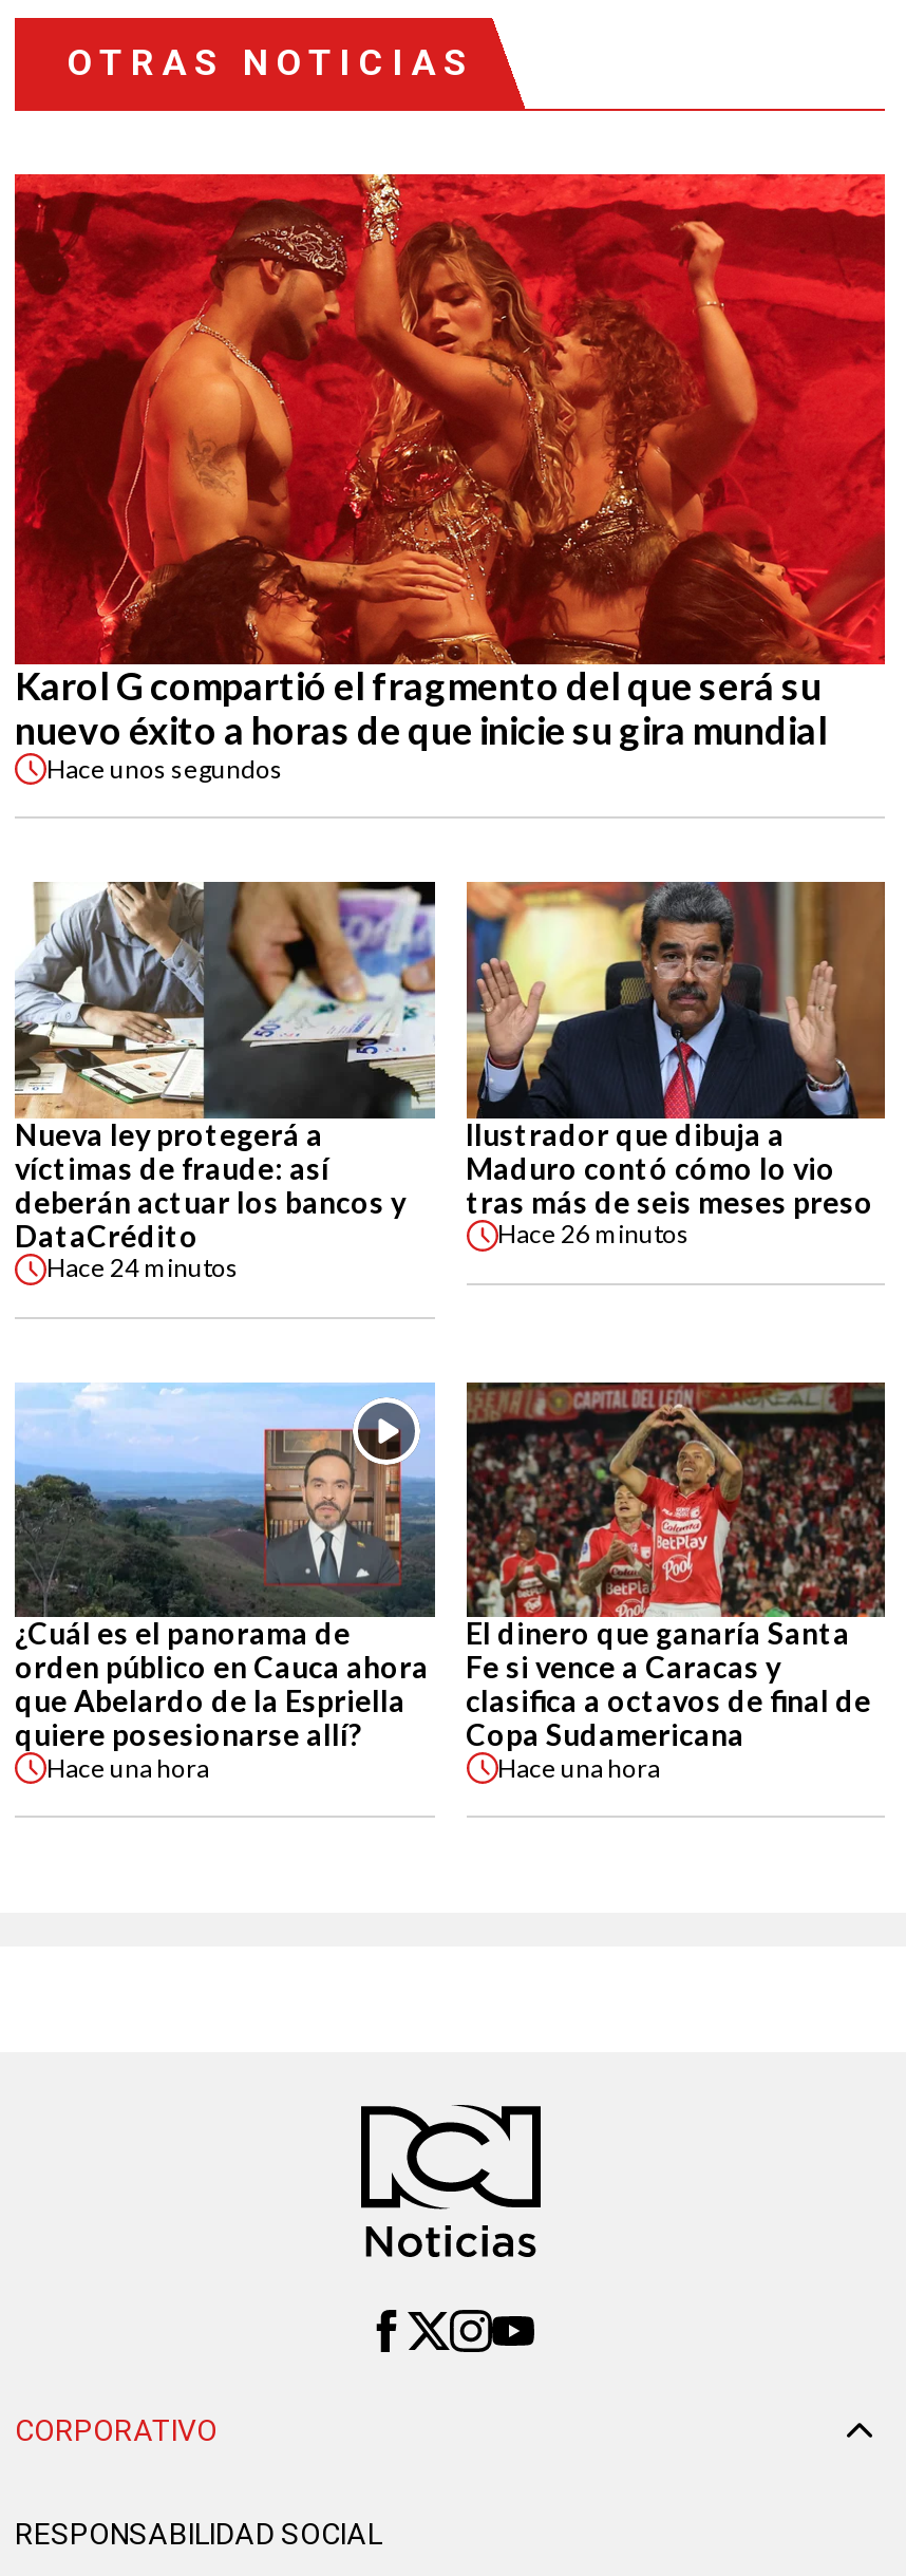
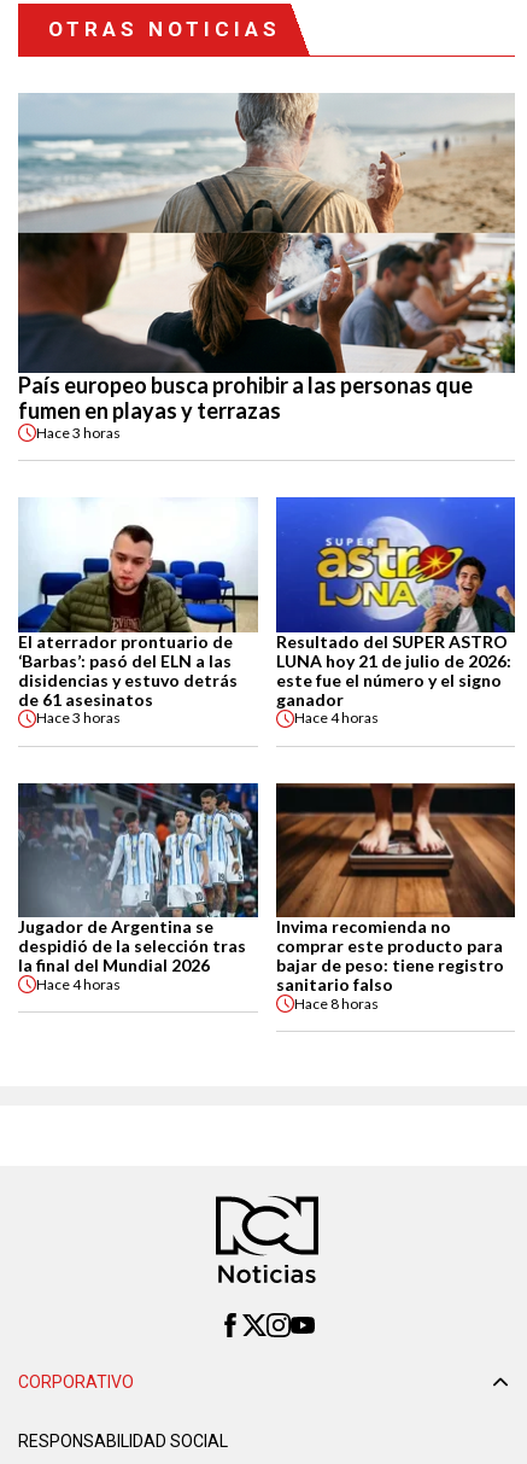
- [image]
- Karol G compartió el fragmento del que será su
- nuevo éxito a horas de que inicie su gira mundial
- Hace unos segundos
+ [image]
+ País europeo busca prohibir a las personas que
+ fumen en playas y terrazas
+ Hace 3 horas

- [image]
- Nueva ley protegerá a
- víctimas de fraude: así
- deberán actuar los bancos y
- DataCrédito
- Hace 24 minutos
+ [image]
+ El aterrador prontuario de
+ ‘Barbas’: pasó del ELN a las
+ disidencias y estuvo detrás
+ de 61 asesinatos
+ Hace 3 horas

- [image]
- Ilustrador que dibuja a
- Maduro contó cómo lo vio
- tras más de seis meses preso
- Hace 26 minutos
+ [image]
+ Resultado del SUPER ASTRO
+ LUNA hoy 21 de julio de 2026:
+ este fue el número y el signo
+ ganador
+ Hace 4 horas

- [image]
- ¿Cuál es el panorama de
- orden público en Cauca ahora
- que Abelardo de la Espriella
- quiere posesionarse allí?
- Hace una hora
+ [image]
+ Jugador de Argentina se
+ despidió de la selección tras
+ la final del Mundial 2026
+ Hace 4 horas

- [image]
- El dinero que ganaría Santa
- Fe si vence a Caracas y
- clasifica a octavos de final de
- Copa Sudamericana
- Hace una hora
+ [image]
+ Invima recomienda no
+ comprar este producto para
+ bajar de peso: tiene registro
+ sanitario falso
+ Hace 8 horas
